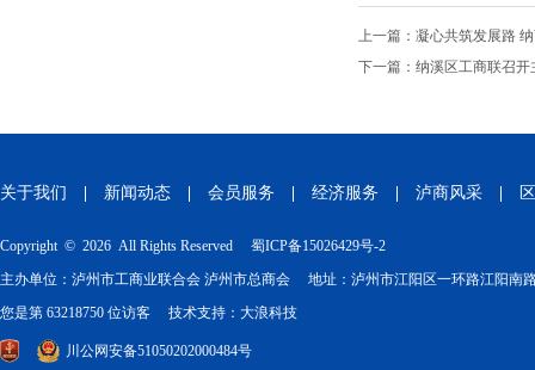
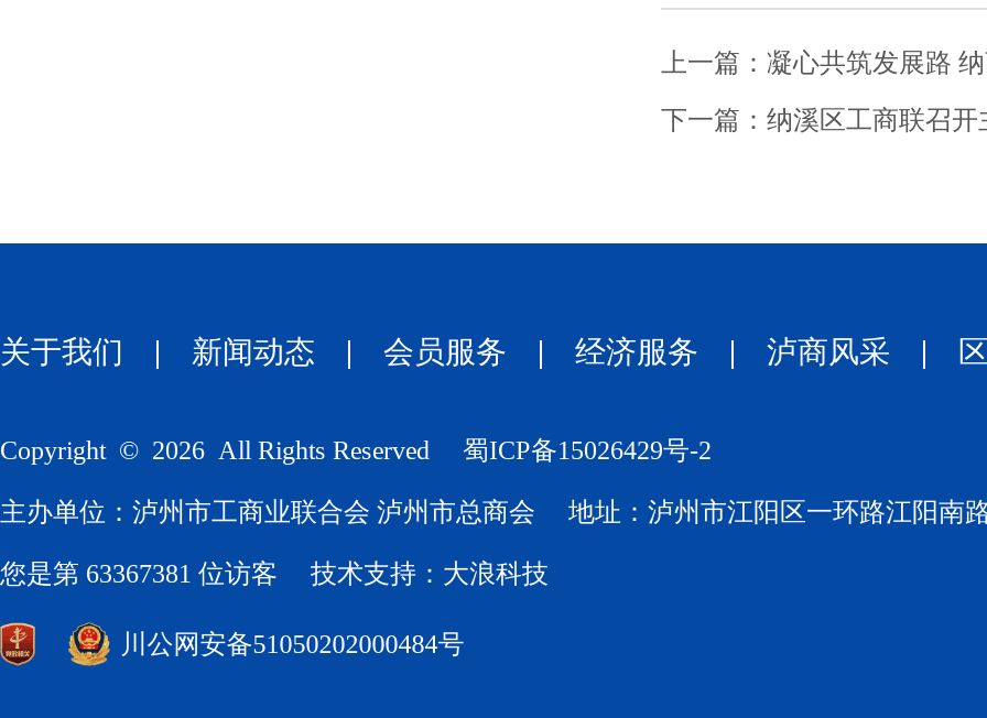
- 您是第 63218750 位访客
+ 您是第 63367381 位访客
